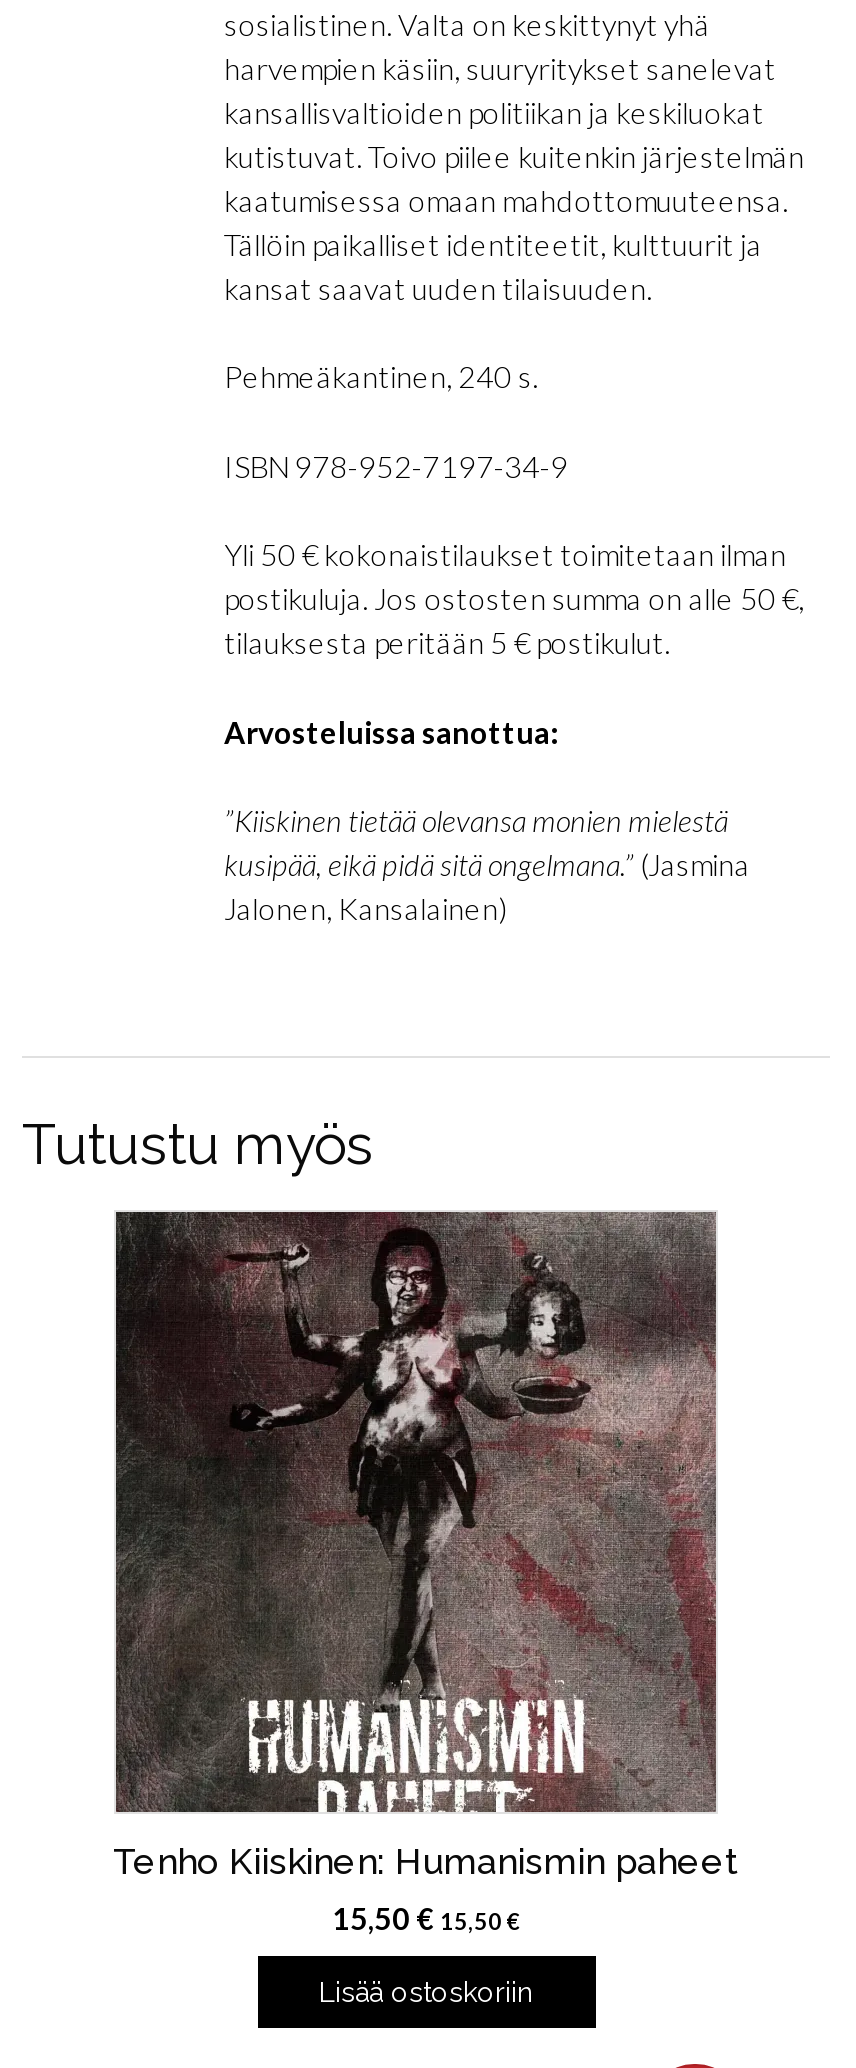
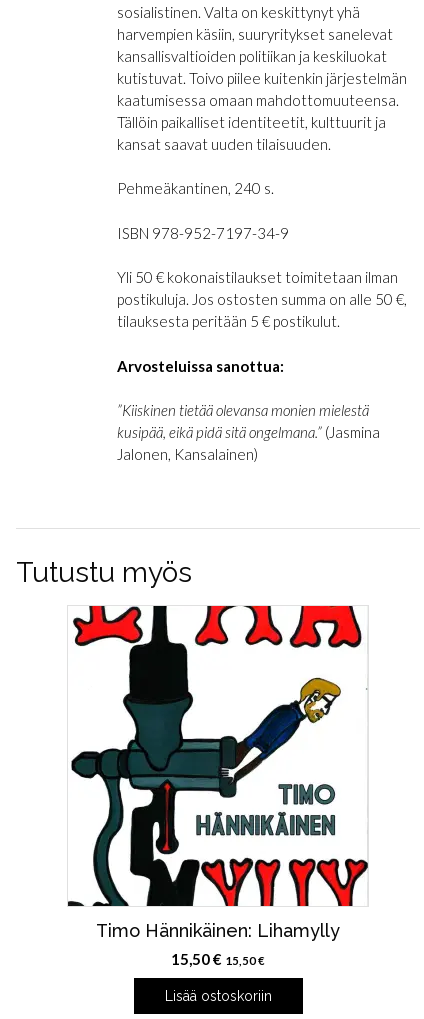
- [image]
- Tenho Kiiskinen: Humanismin paheet
+ [image]
+ Timo Hännikäinen: Lihamylly
